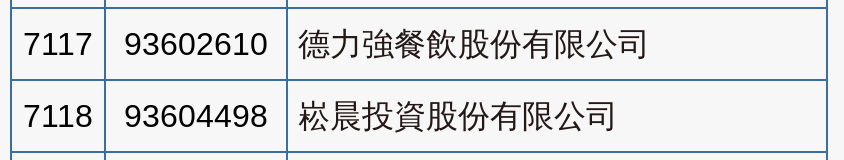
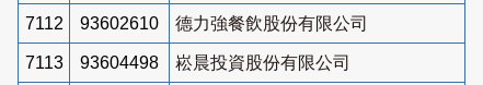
- 7117 93602610 德力強餐飲股份有限公司
+ 7112 93602610 德力強餐飲股份有限公司

- 7118 93604498 崧晨投資股份有限公司
+ 7113 93604498 崧晨投資股份有限公司
